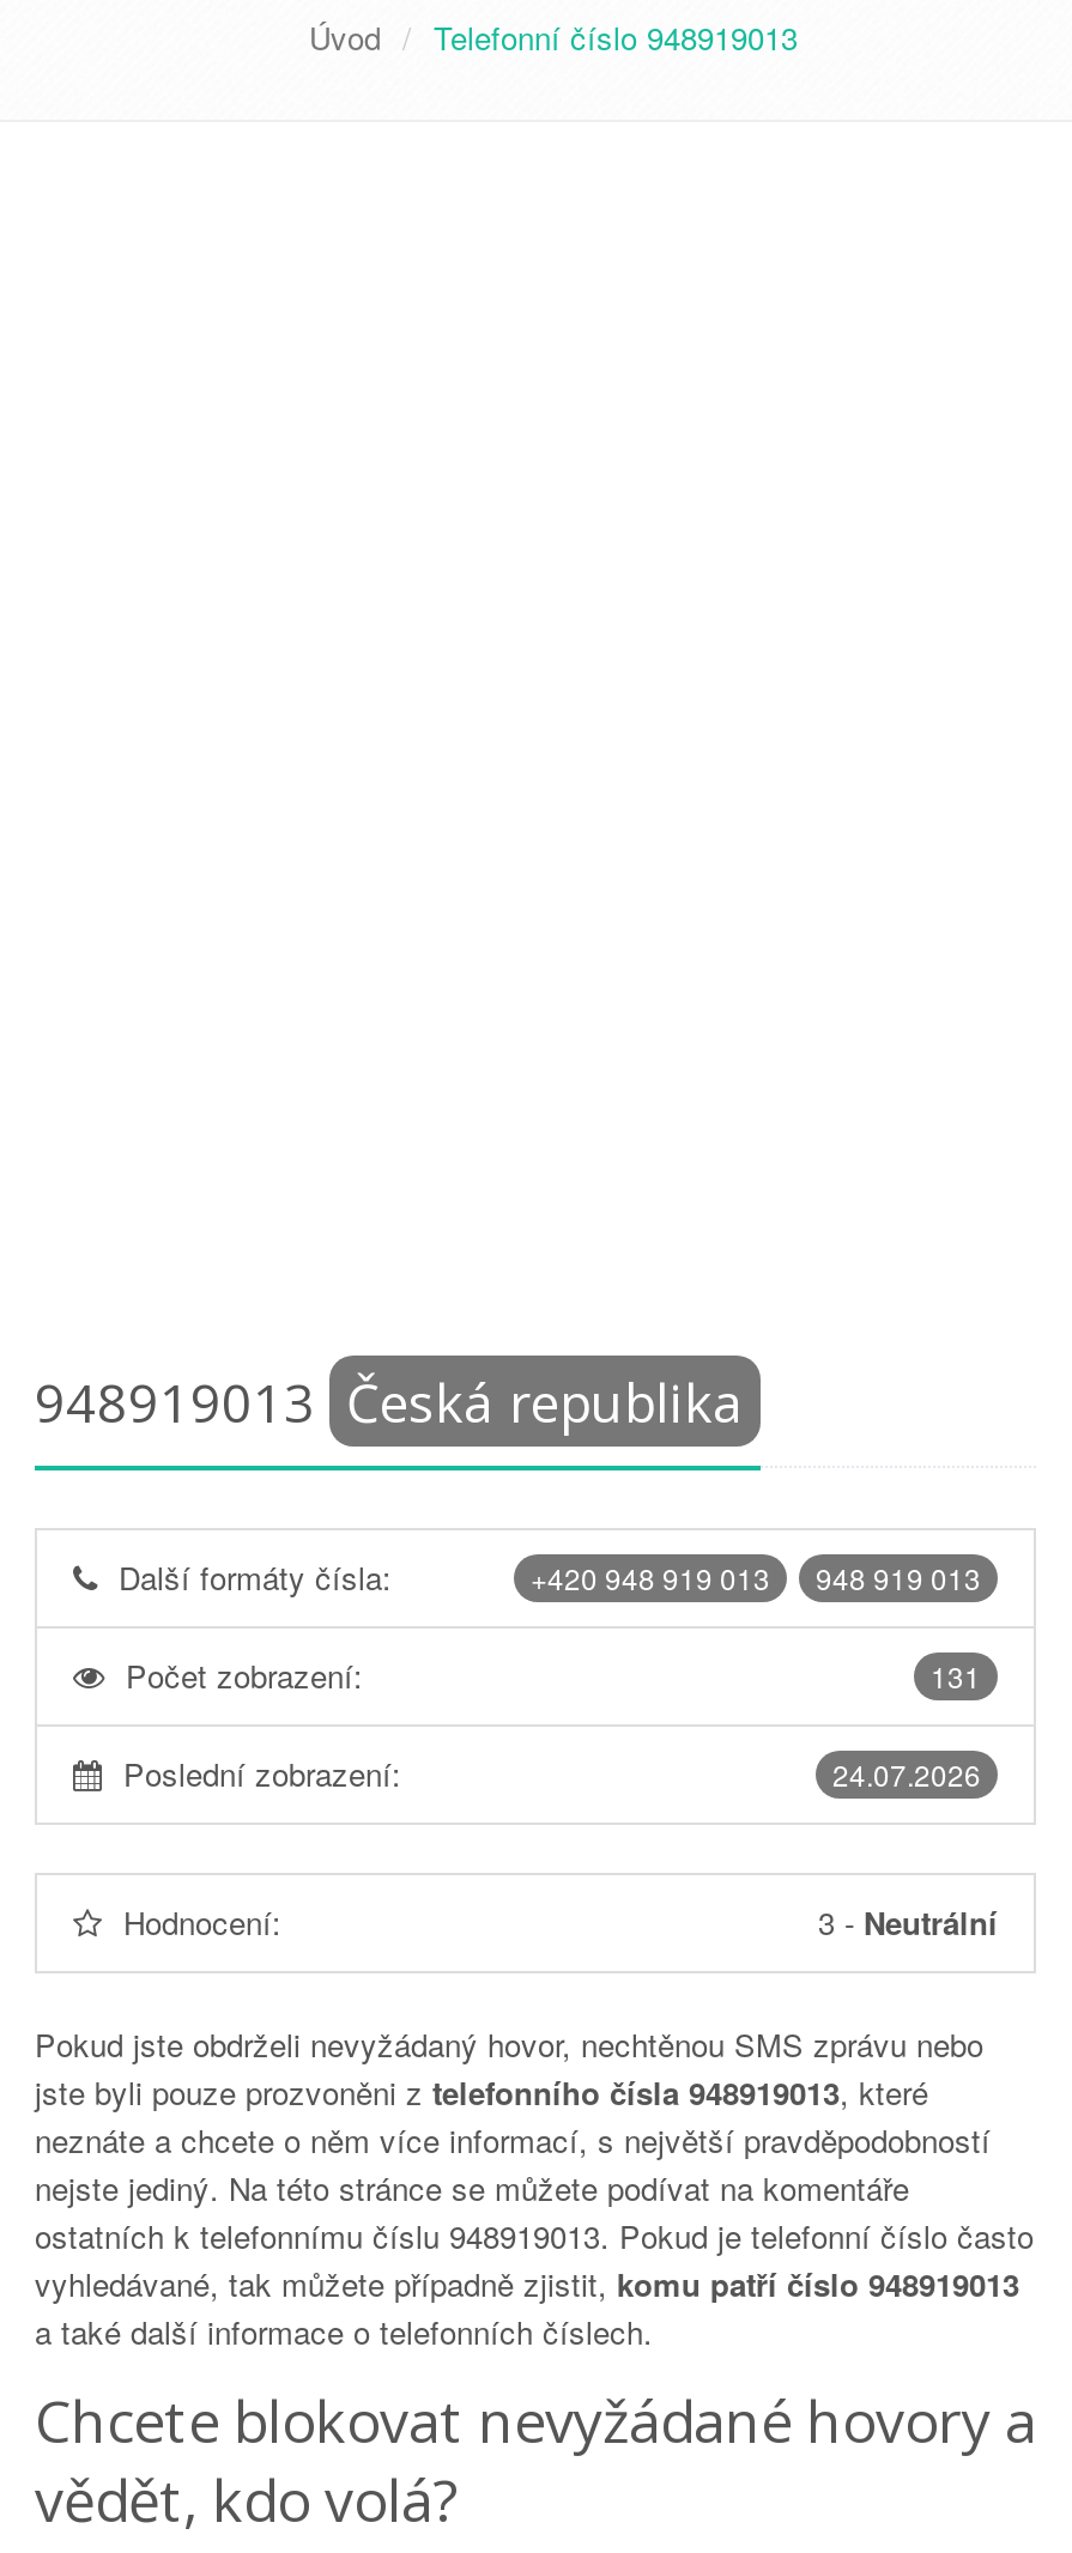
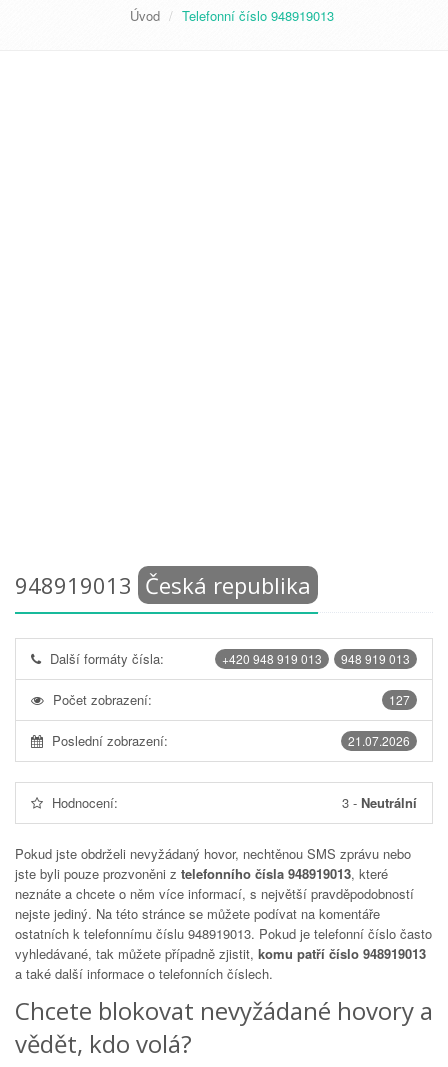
- 131
+ 127

- 24.07.2026
+ 21.07.2026
